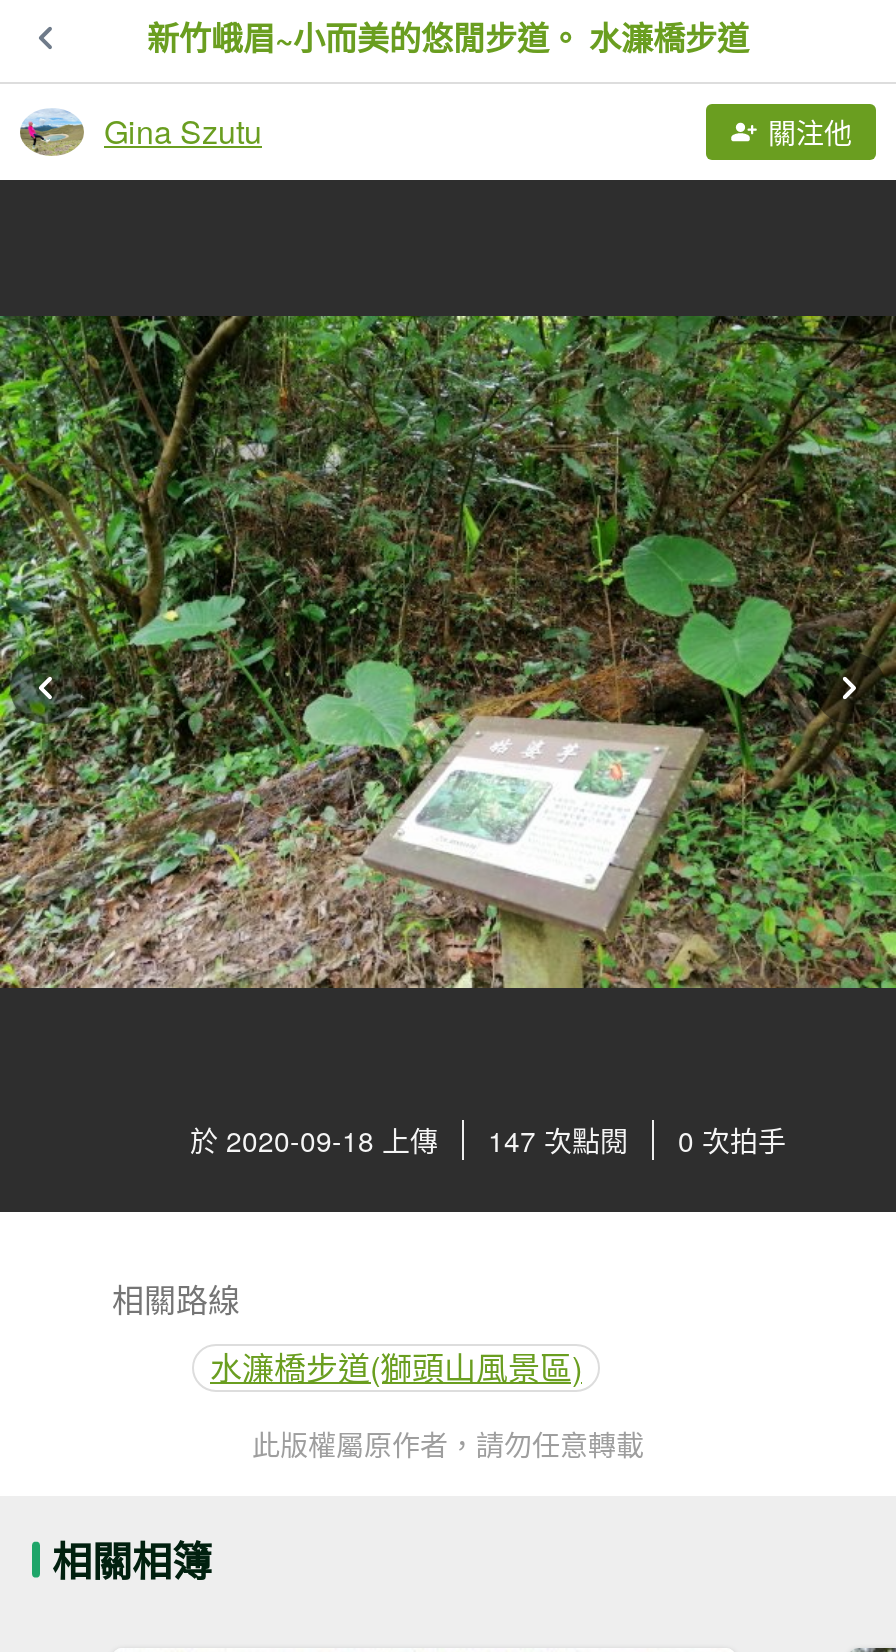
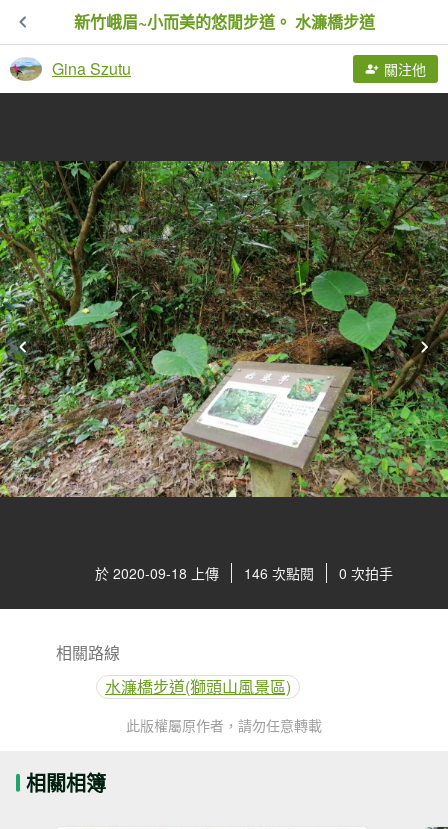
- 於 2020-09-18 上傳 147 次點閱 0 次拍手
+ 於 2020-09-18 上傳 146 次點閱 0 次拍手
